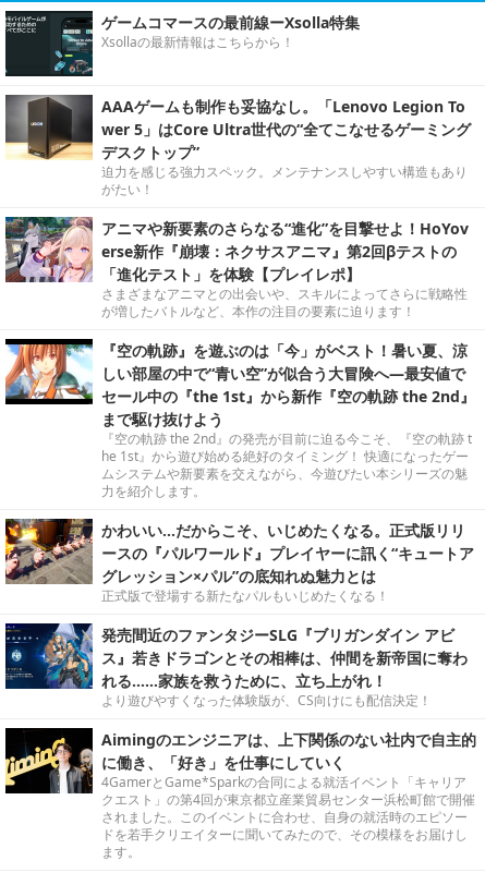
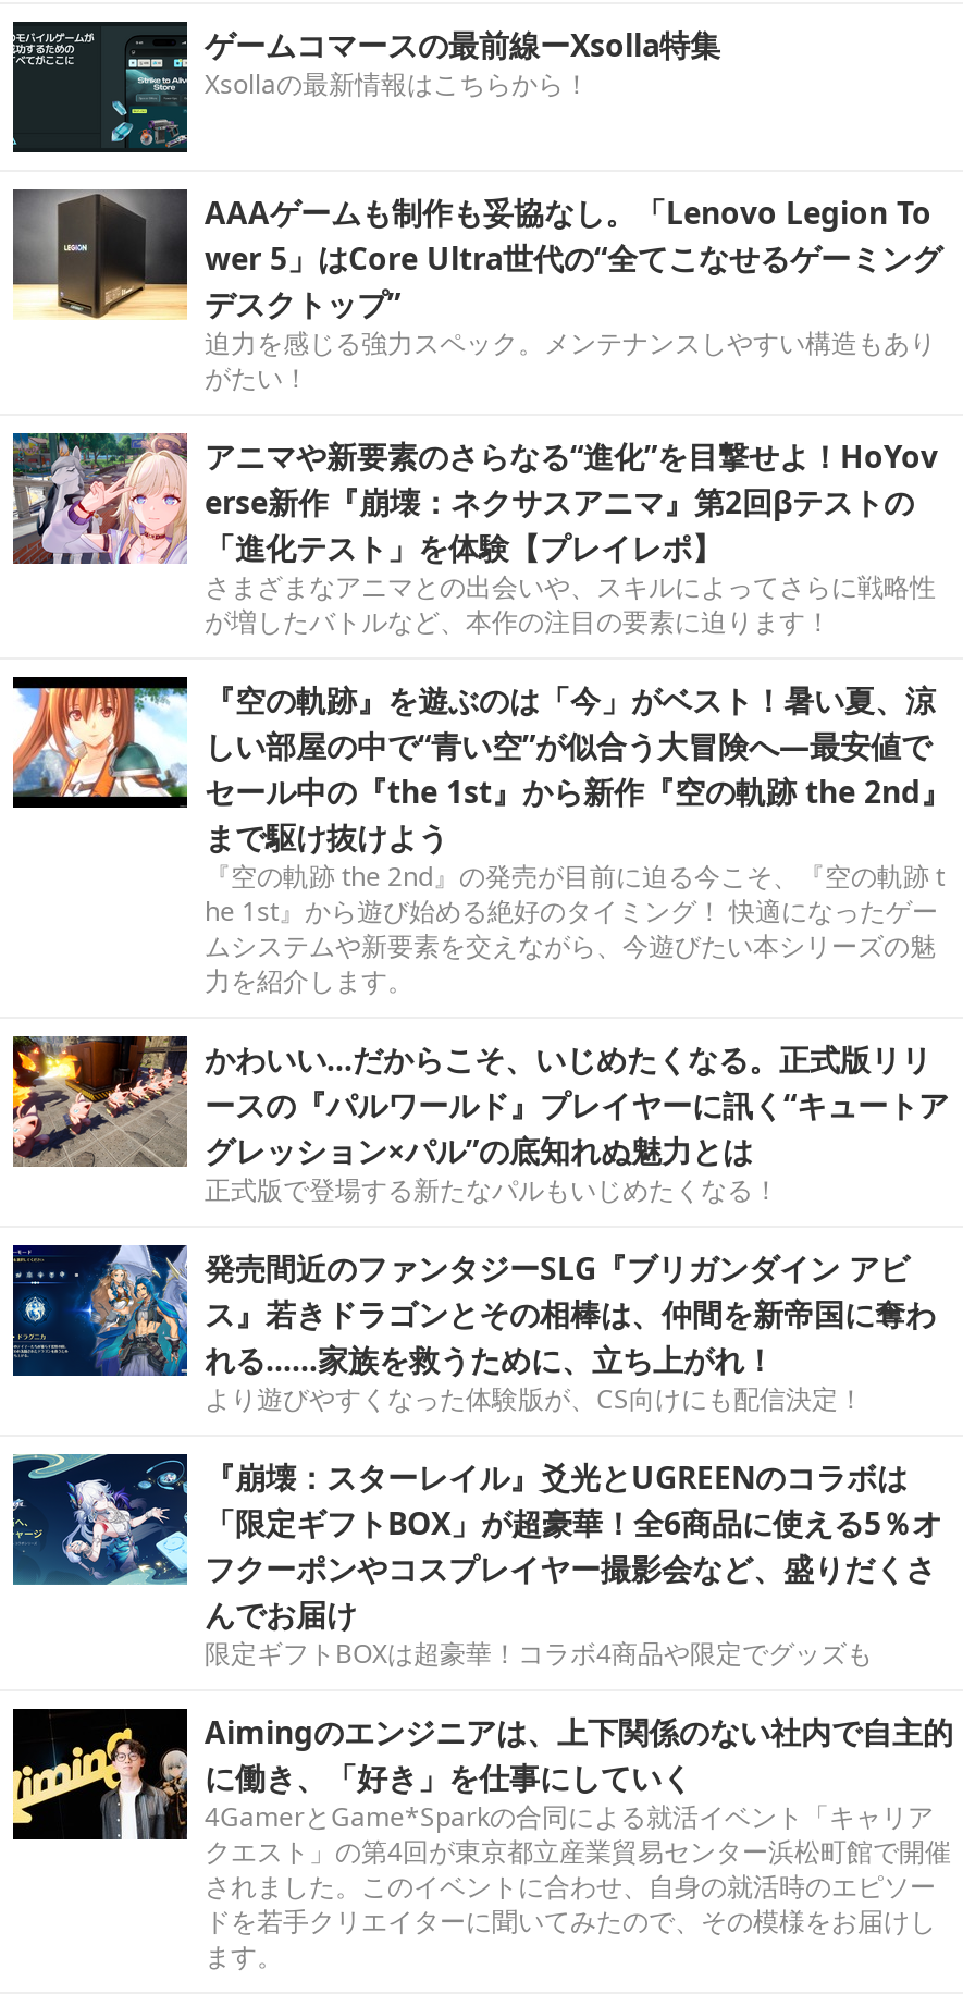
+ [image]
+ 『崩壊：スターレイル』爻光とUGREENのコラボは
+ 「限定ギフトBOX」が超豪華！全6商品に使える5％オ
+ フクーポンやコスプレイヤー撮影会など、盛りだくさ
+ んでお届け
+ 限定ギフトBOXは超豪華！コラボ4商品や限定でグッズも
